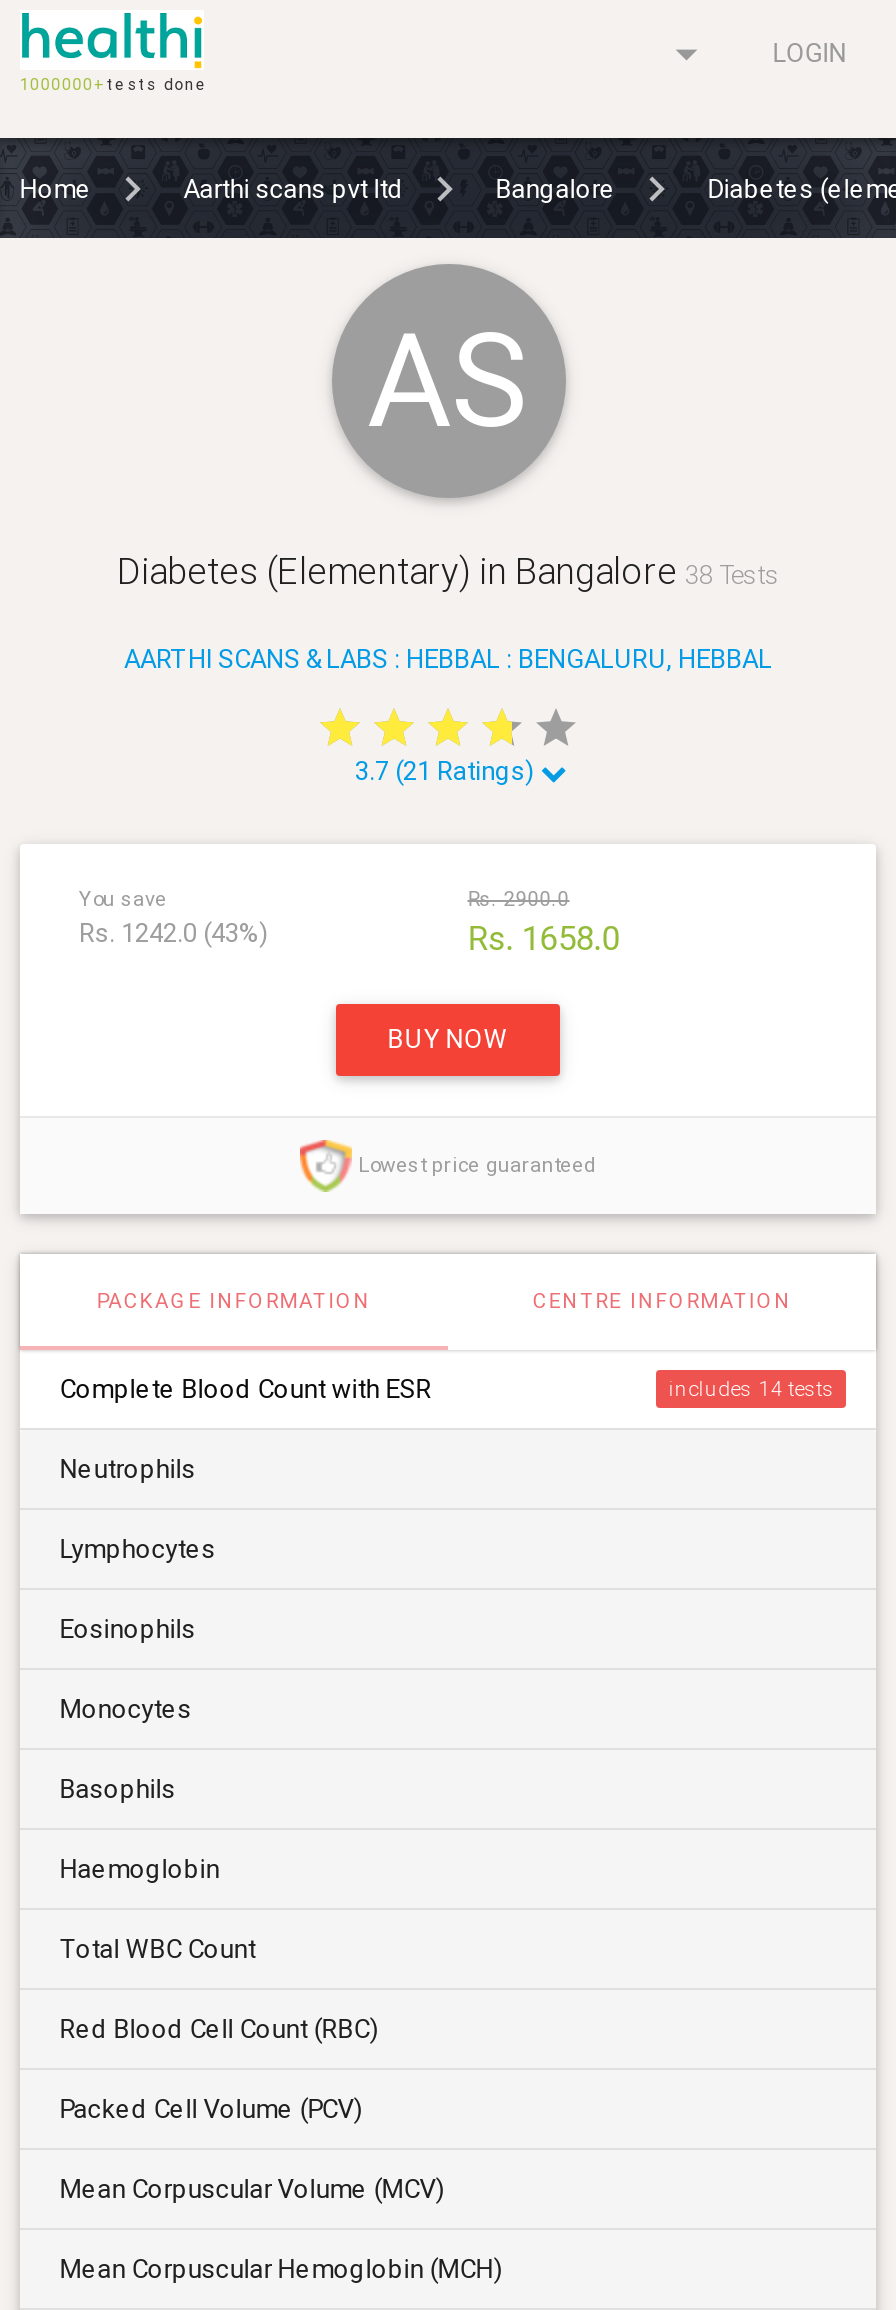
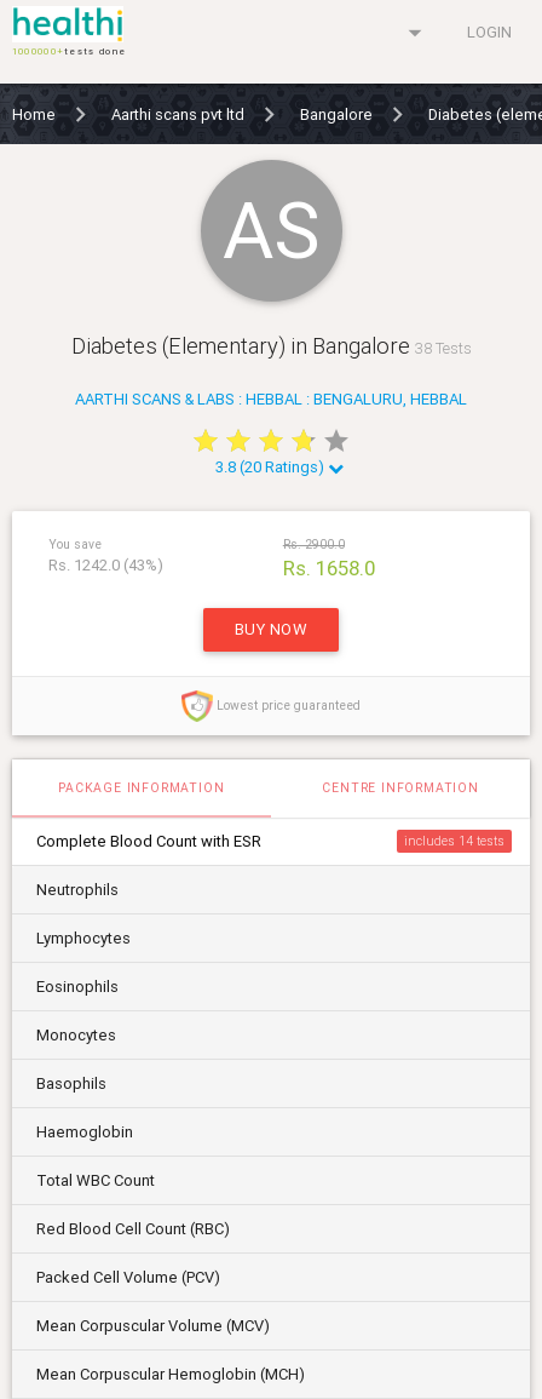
- 3.7 (21 Ratings)
+ 3.8 (20 Ratings)
